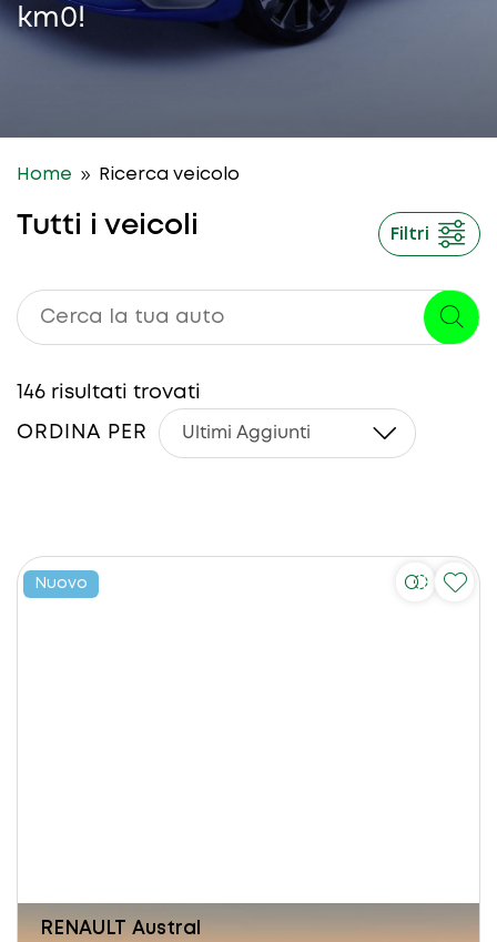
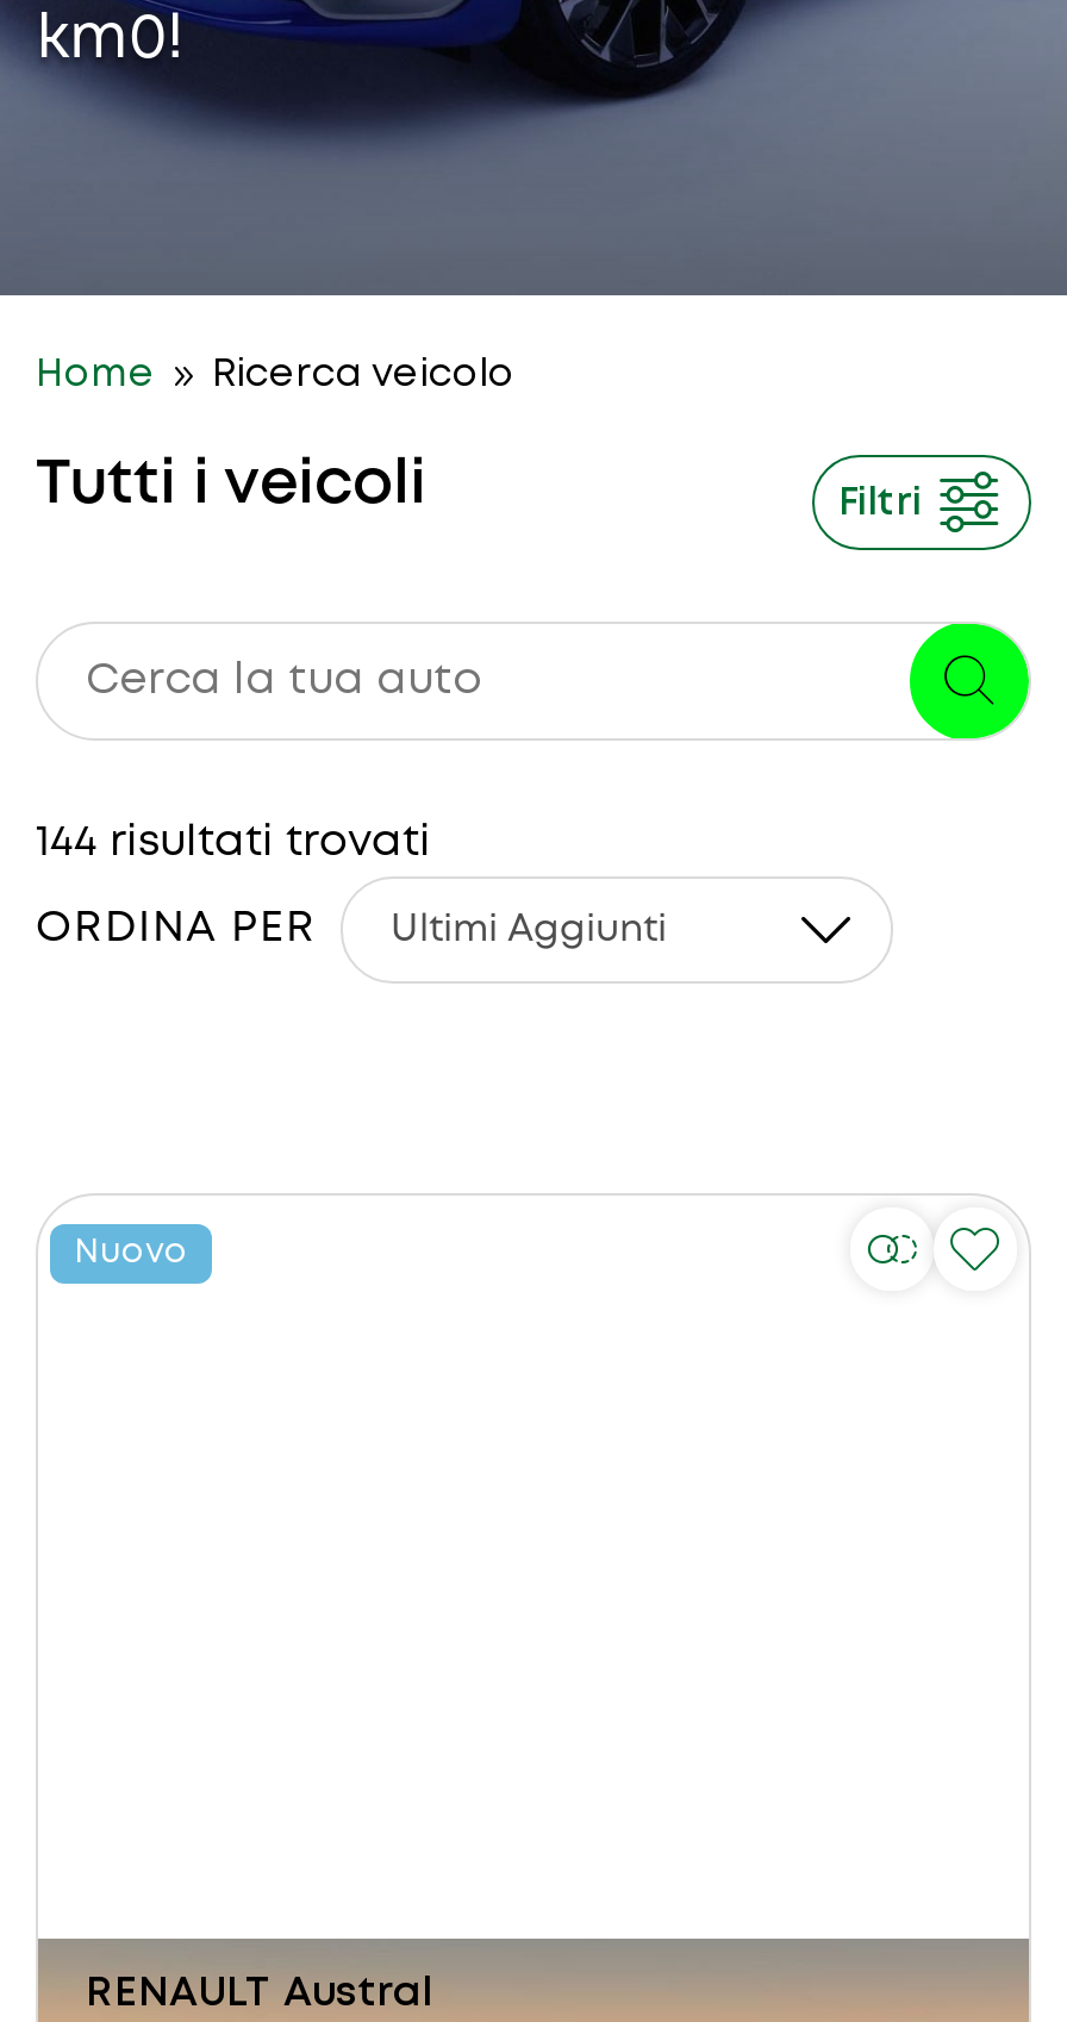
- 146 risultati trovati
+ 144 risultati trovati
